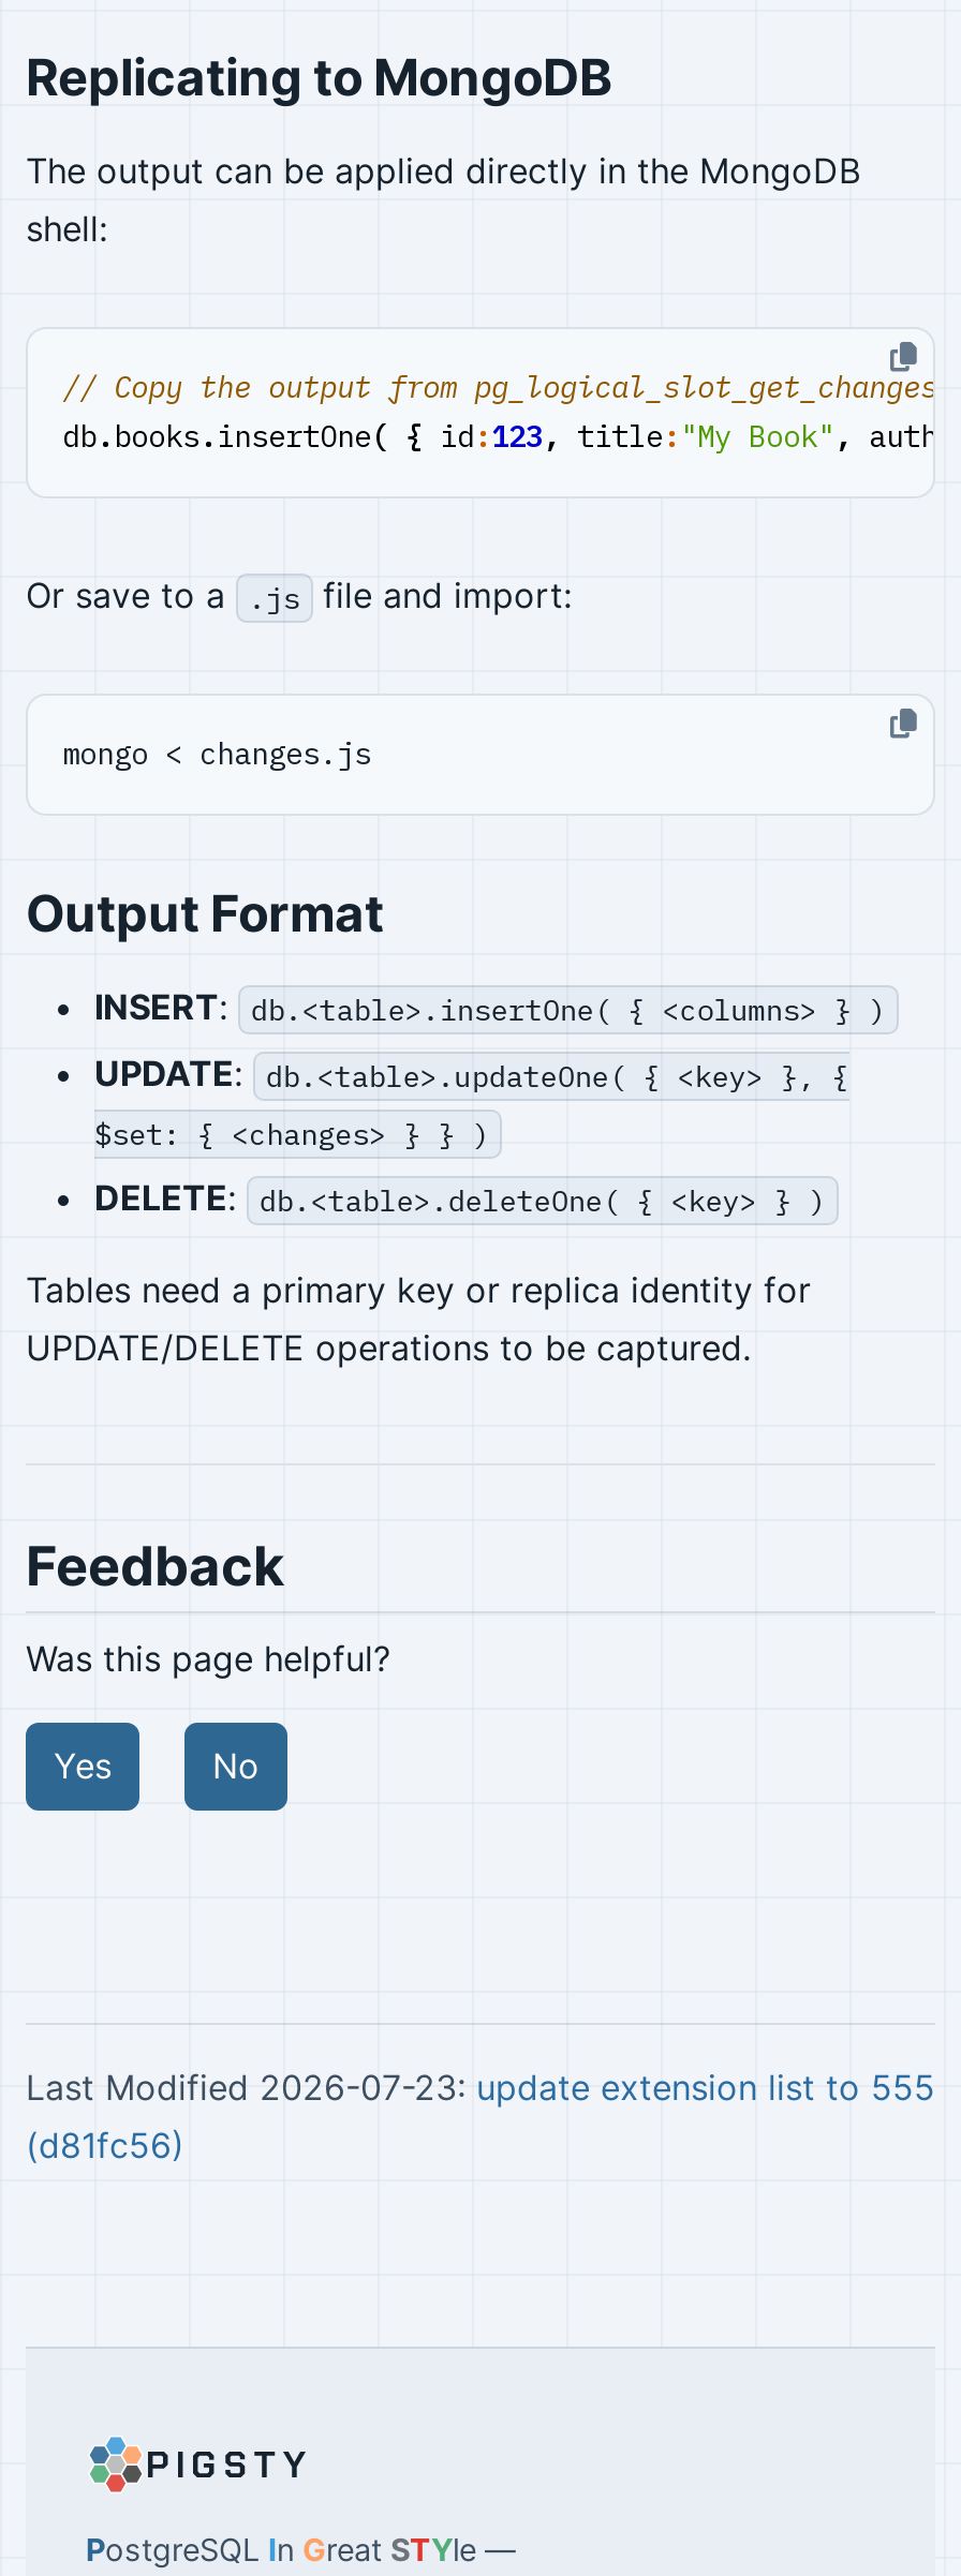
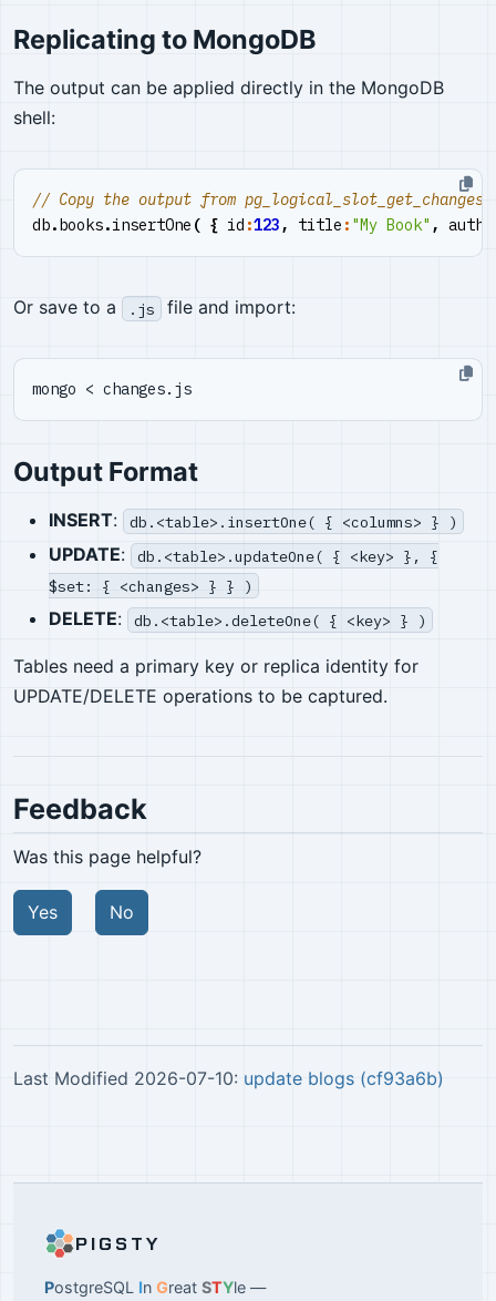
- Last Modified 2026-07-23: update extension list to 555
- (d81fc56)
+ Last Modified 2026-07-10: update blogs (cf93a6b)
